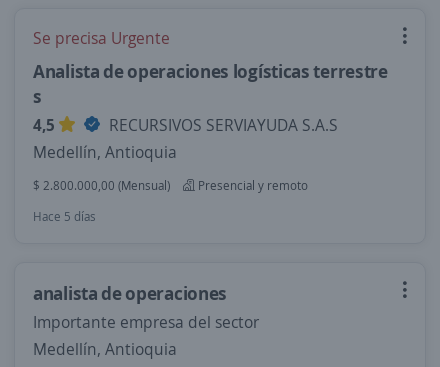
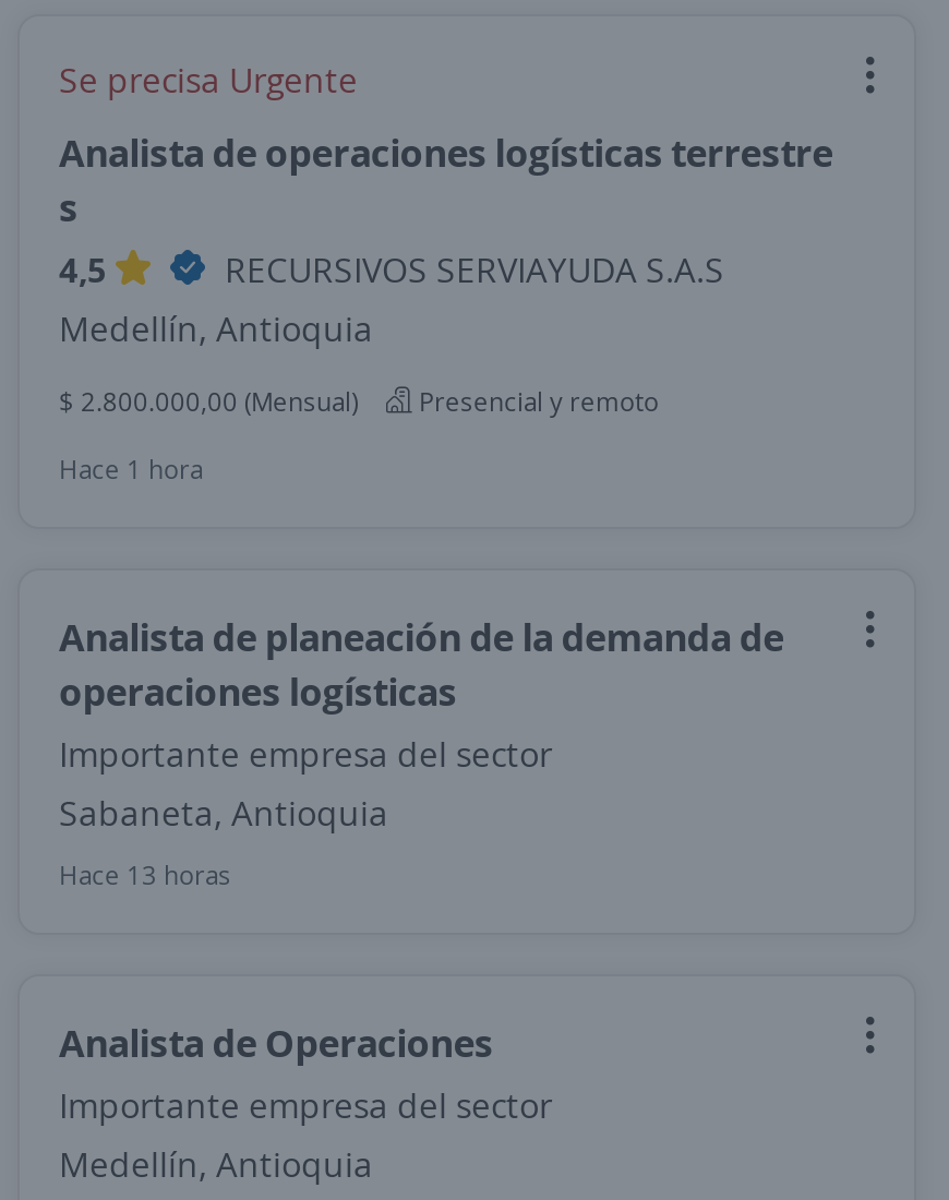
- Hace 5 días
- analista de operaciones
+ Hace 1 hora
+ Analista de planeación de la demanda de
+ operaciones logísticas
+ Importante empresa del sector
+ Sabaneta, Antioquia
+ Hace 13 horas
+ Analista de Operaciones
